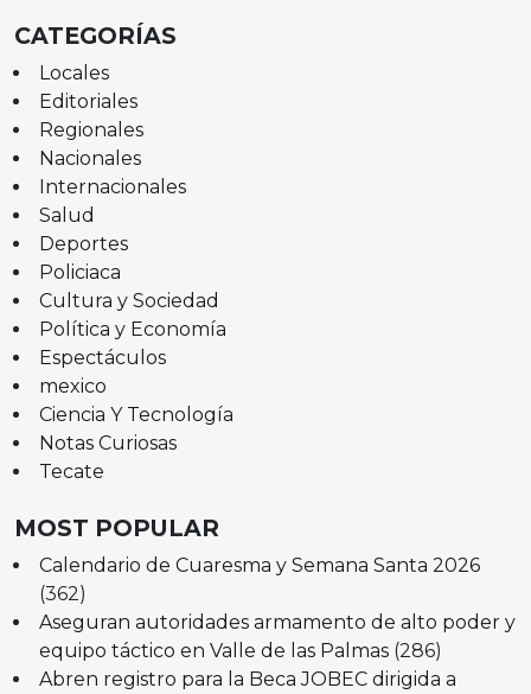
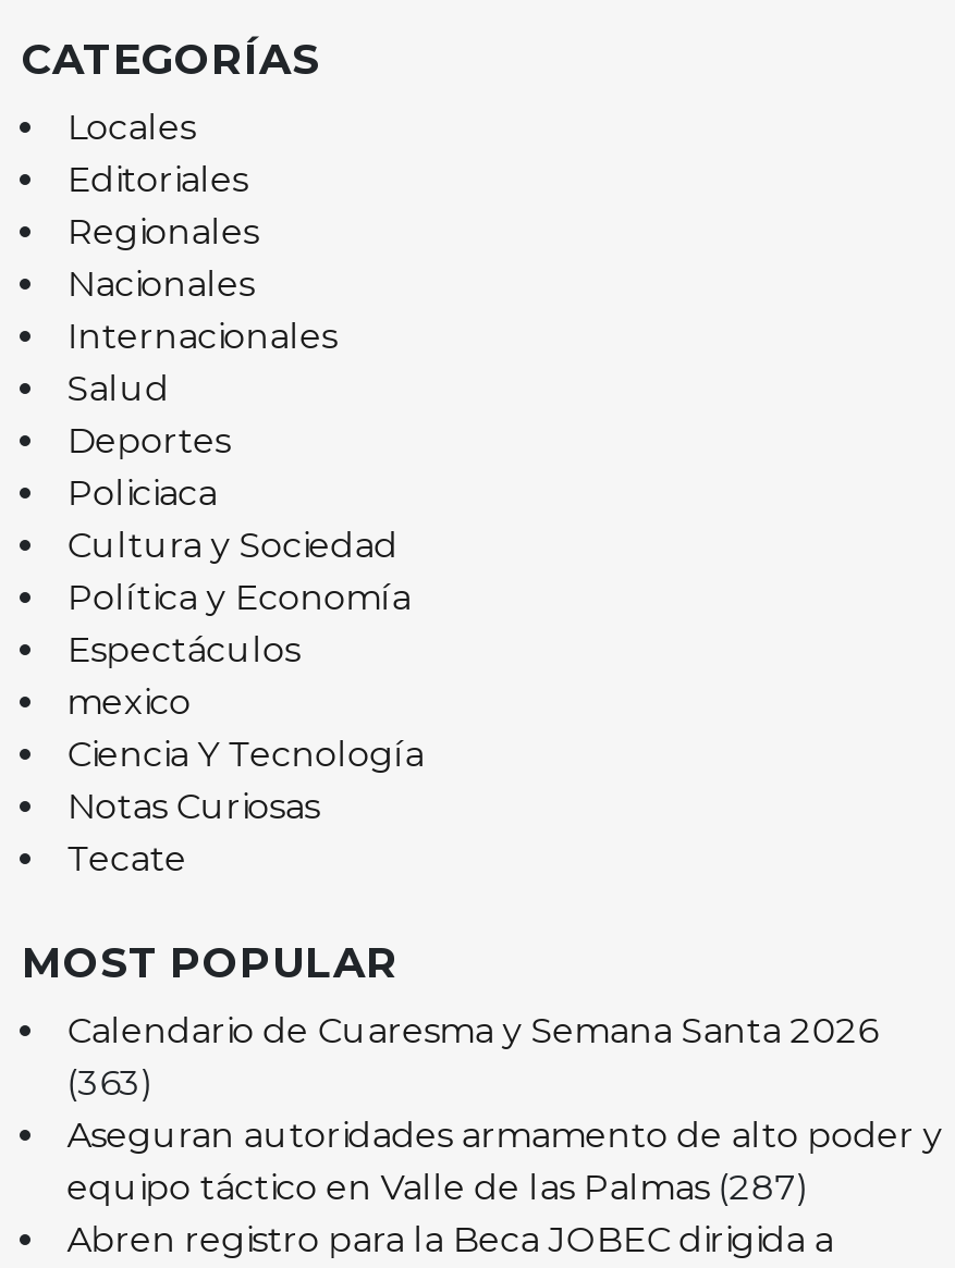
- (362)
+ (363)

- equipo táctico en Valle de las Palmas (286)
+ equipo táctico en Valle de las Palmas (287)
